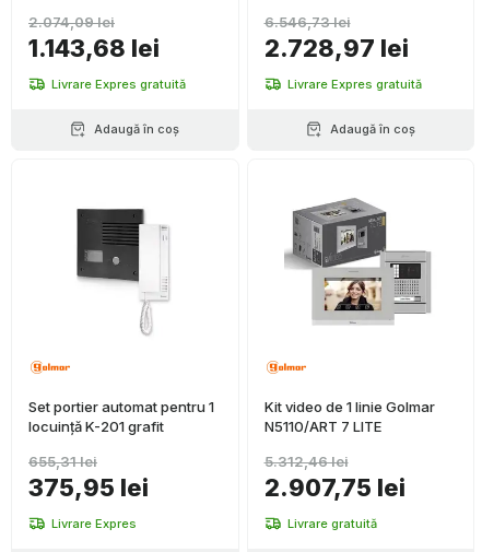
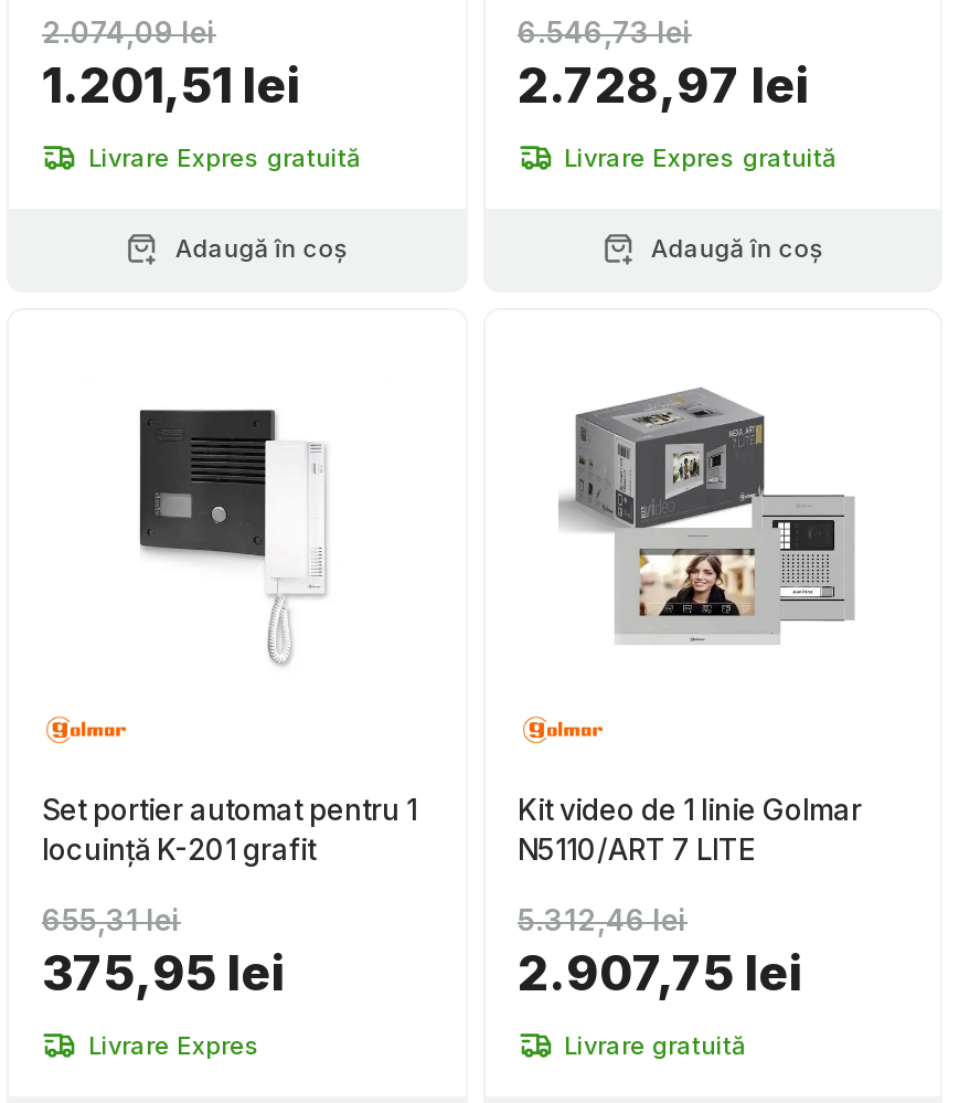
- 1.143,68 lei
+ 1.201,51 lei
